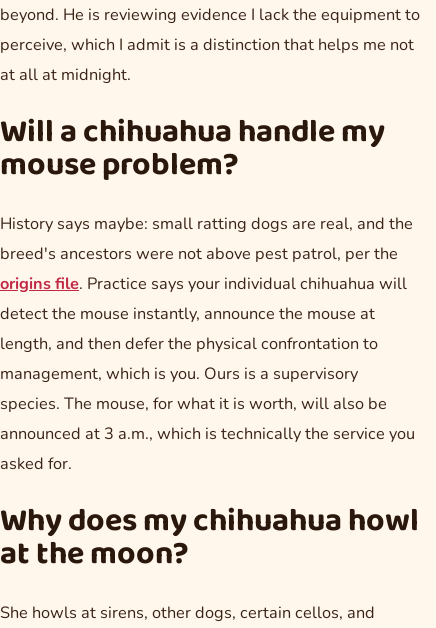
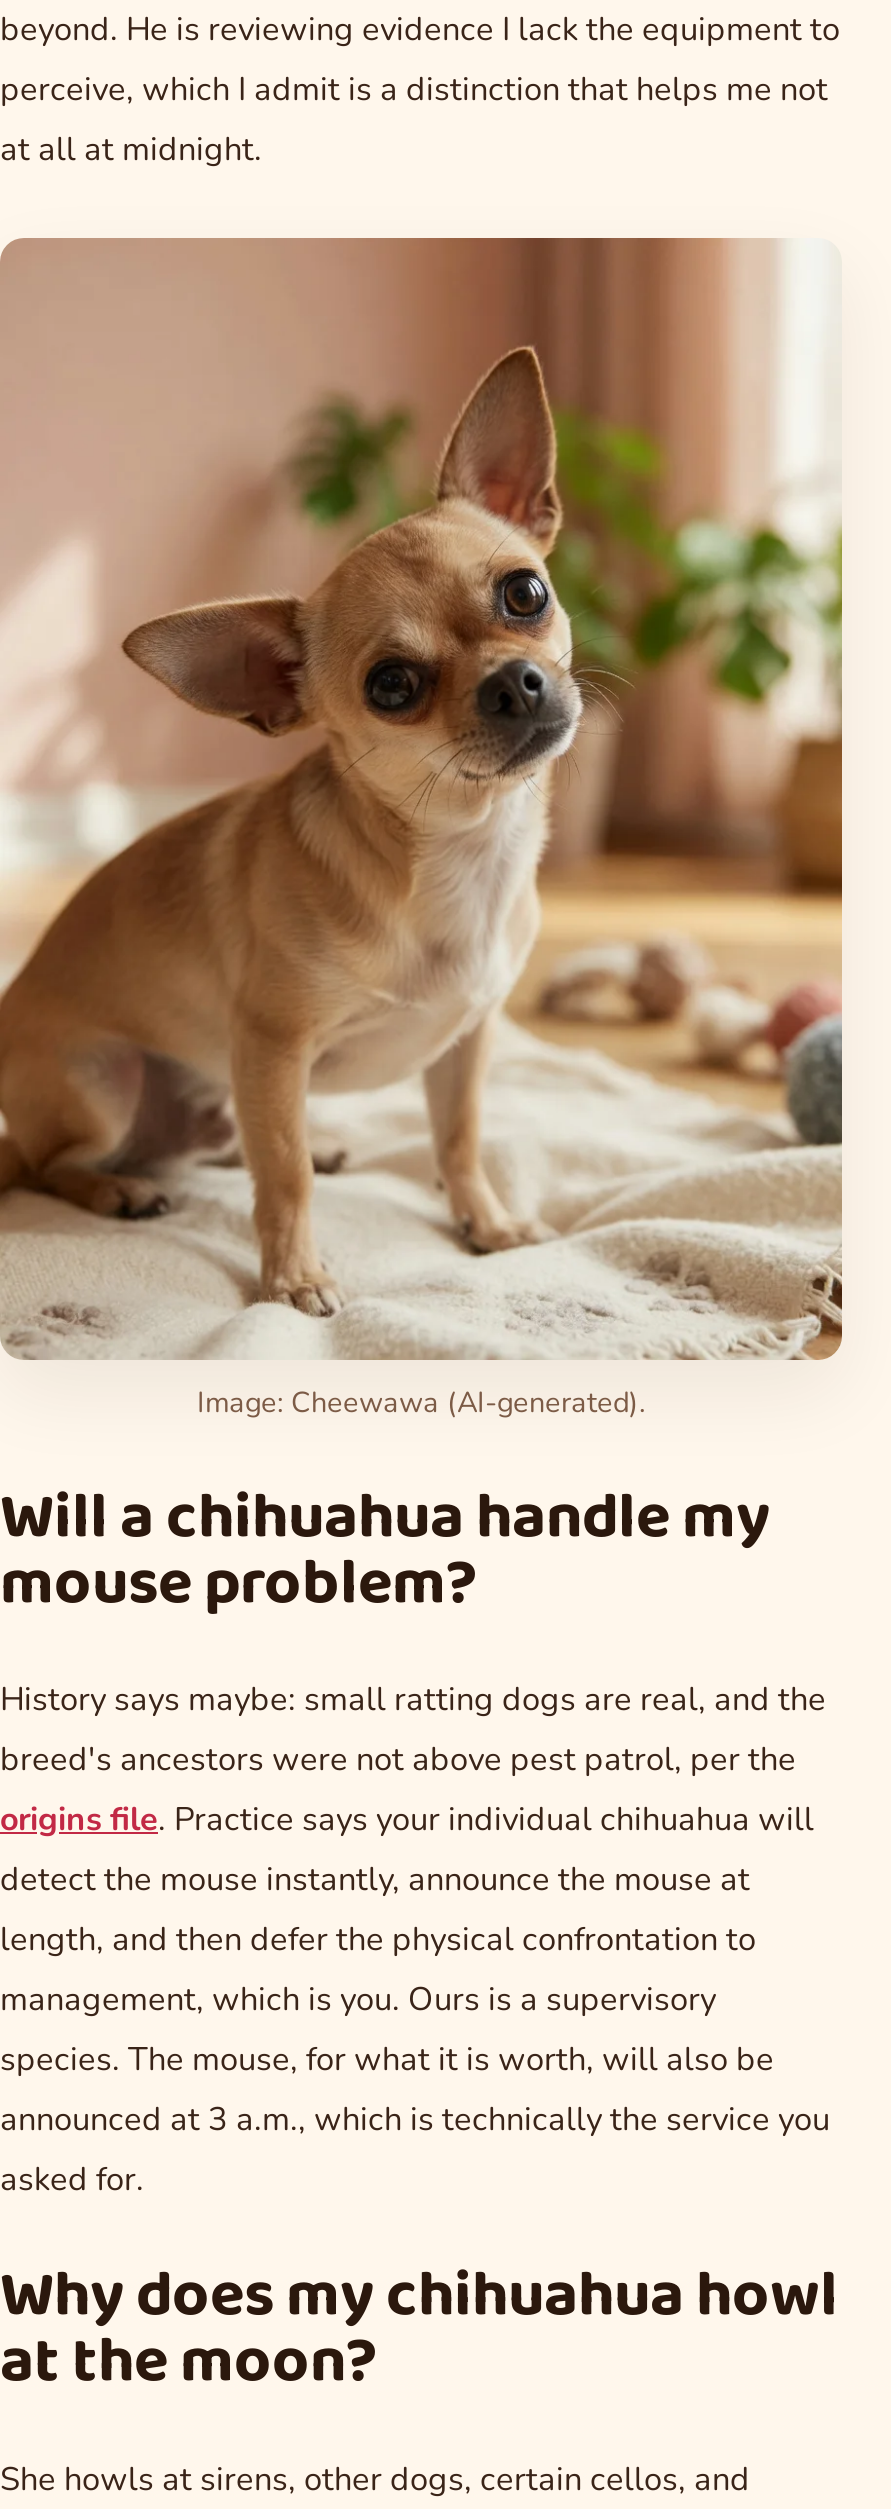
+ [image]
+ Image: Cheewawa (AI-generated).
